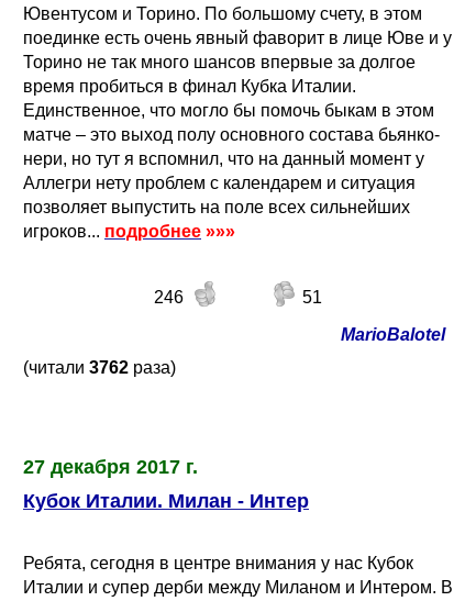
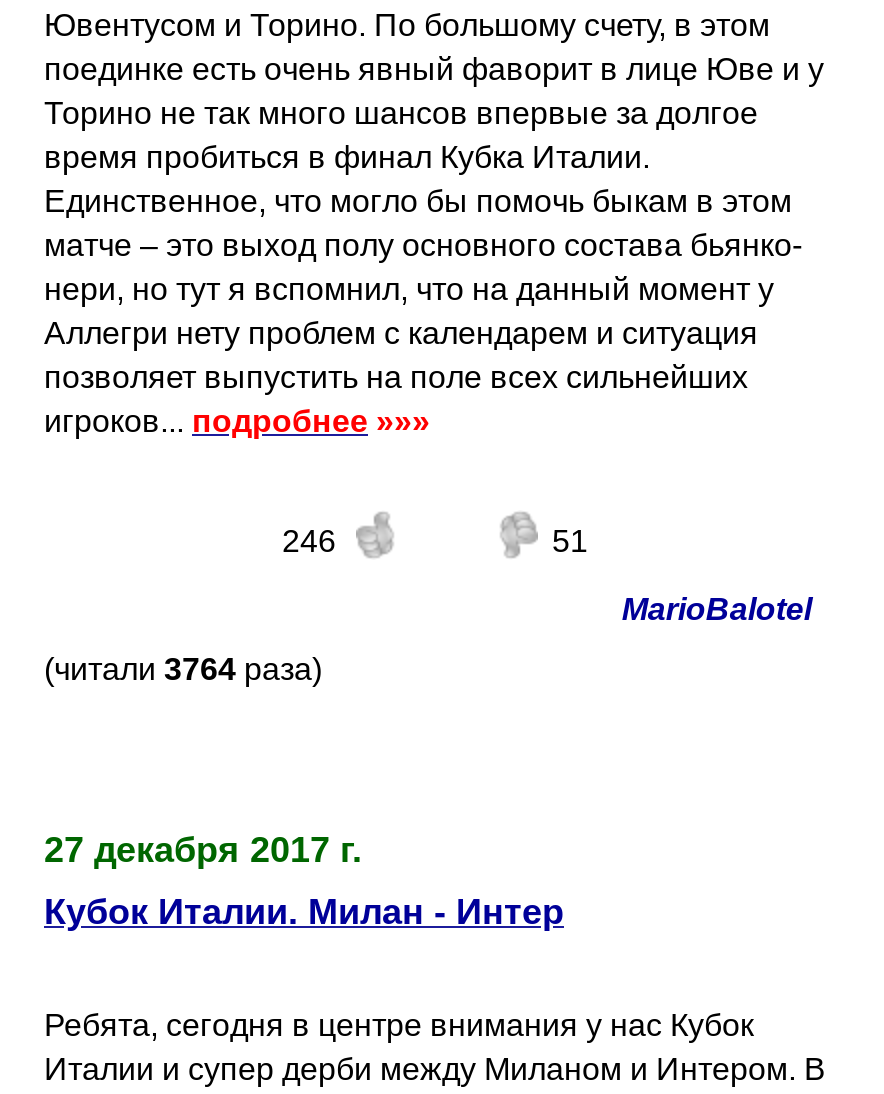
- (читали 3762 раза)
+ (читали 3764 раза)
